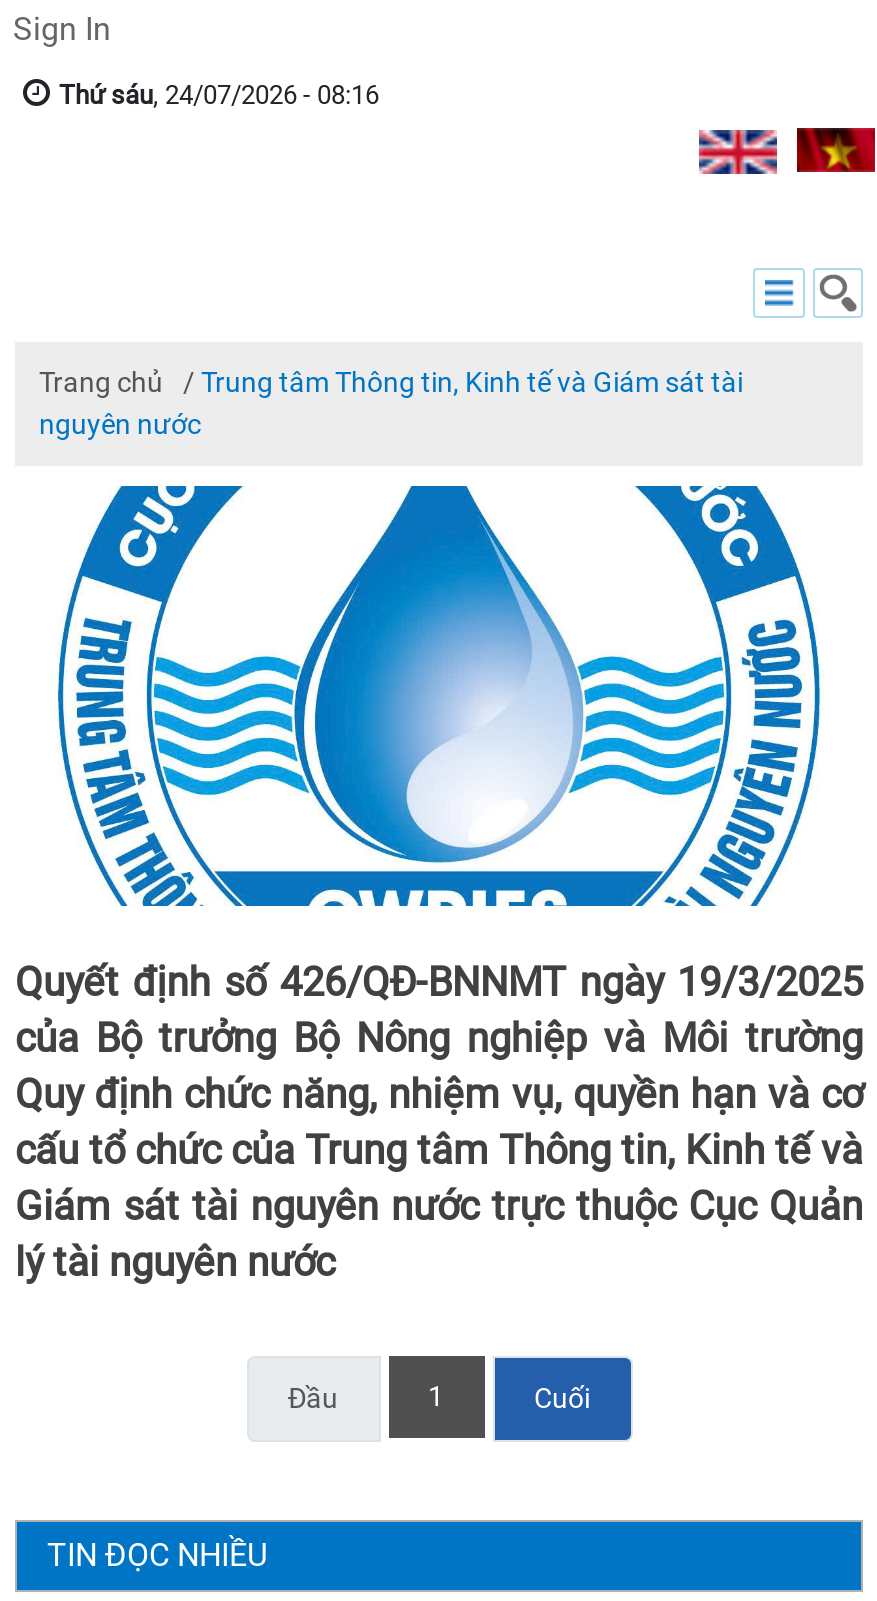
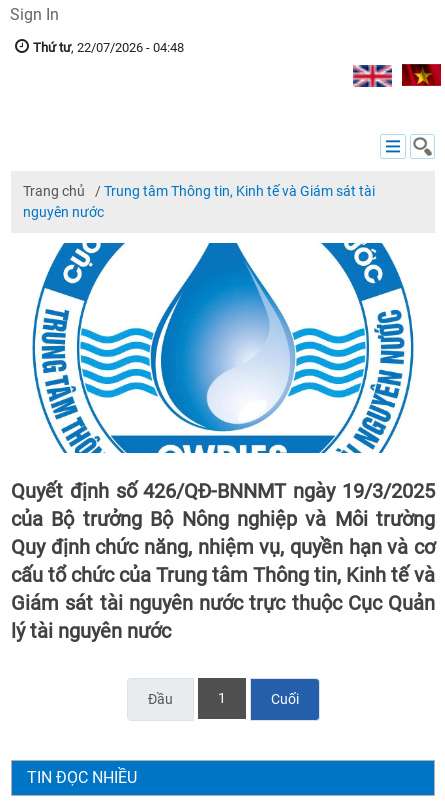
- Thứ sáu, 24/07/2026 - 08:16
+ Thứ tư, 22/07/2026 - 04:48
